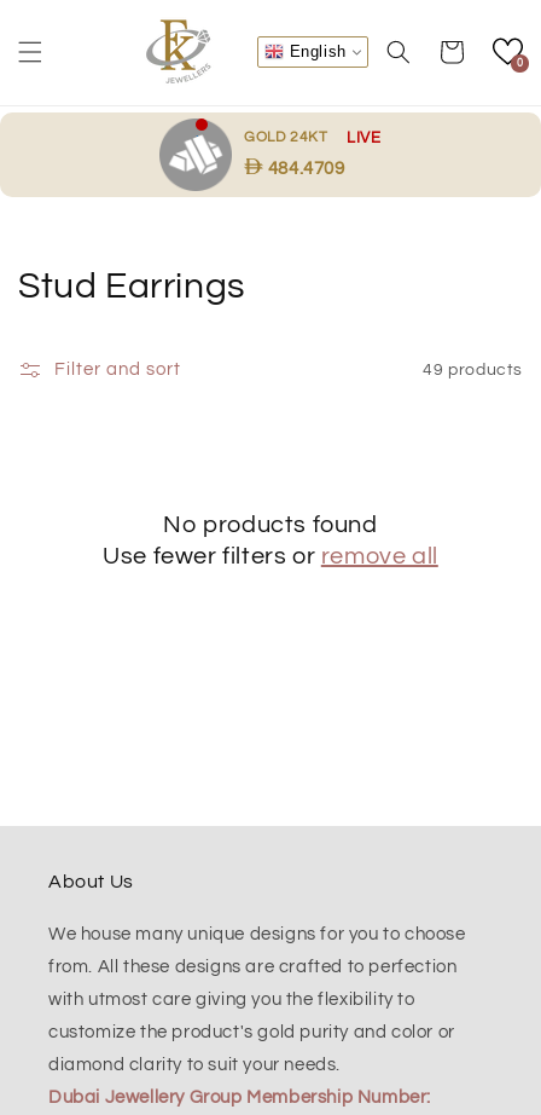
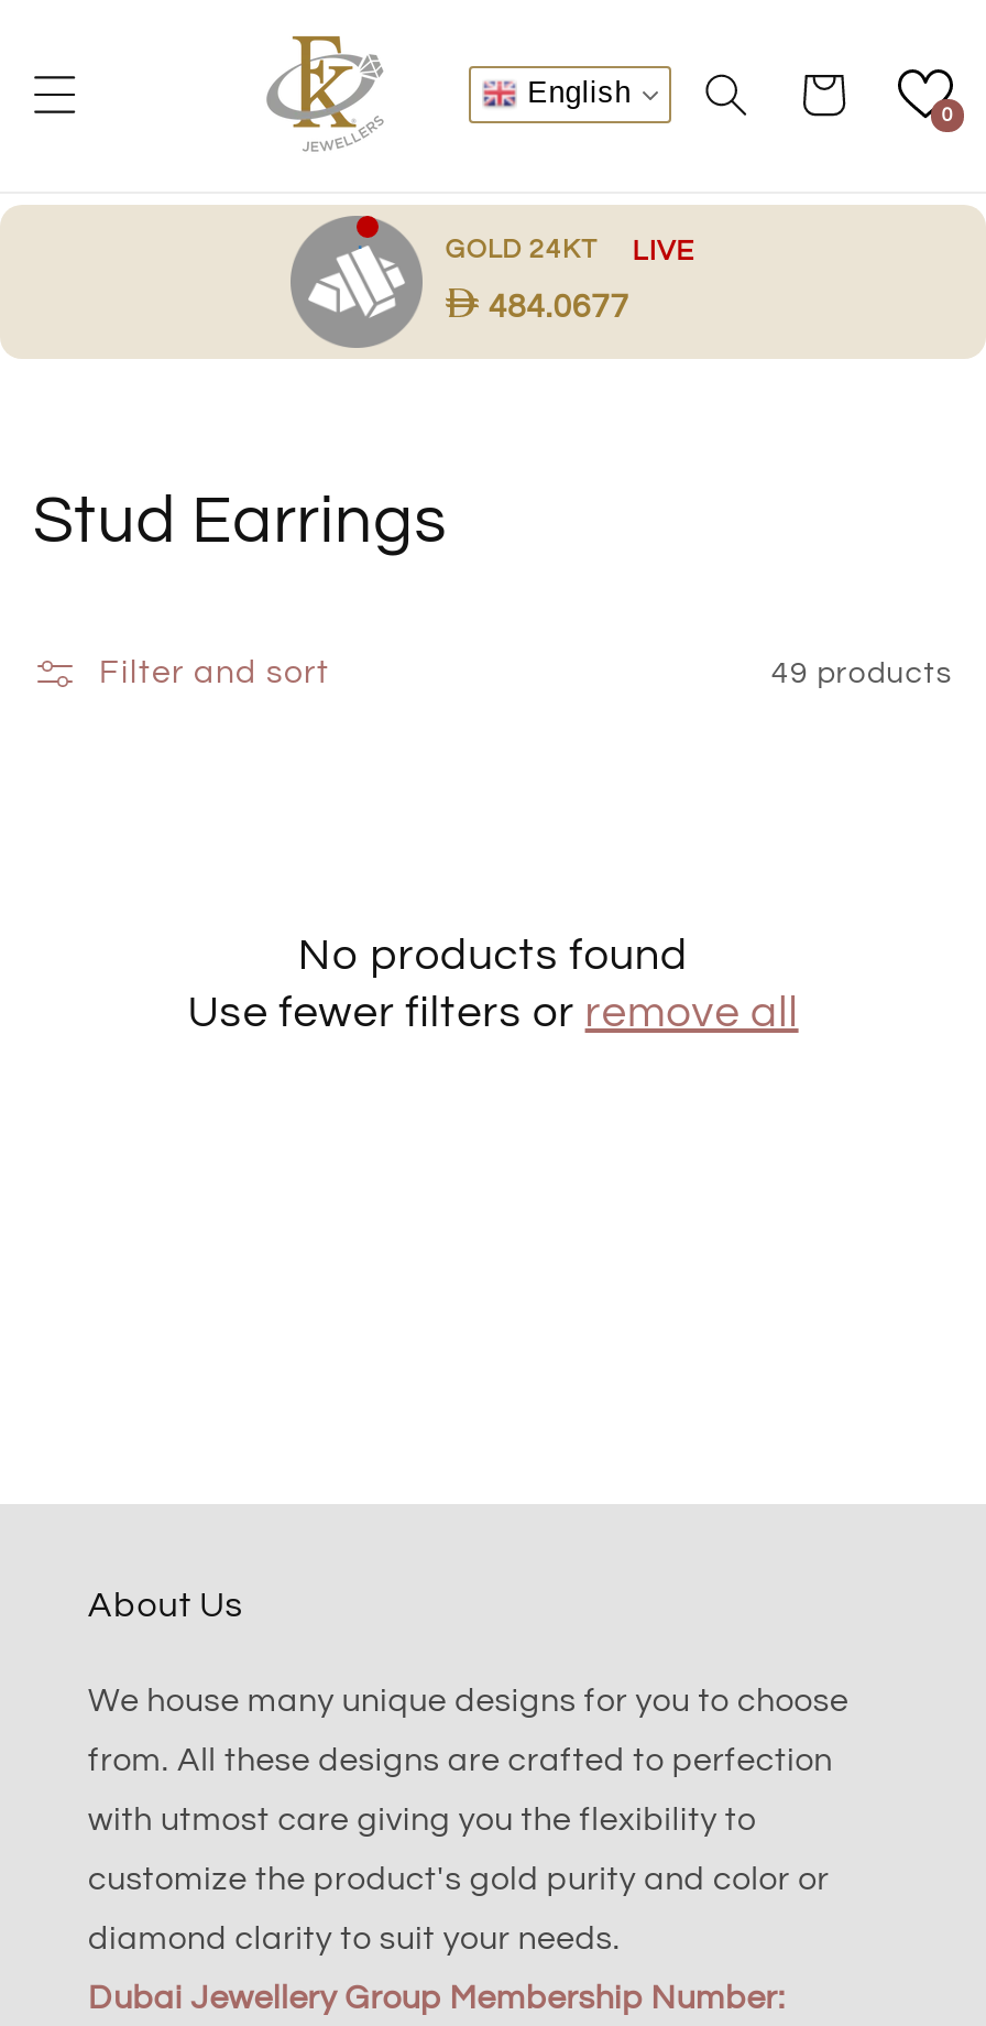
- 484.4709
+ 484.0677
